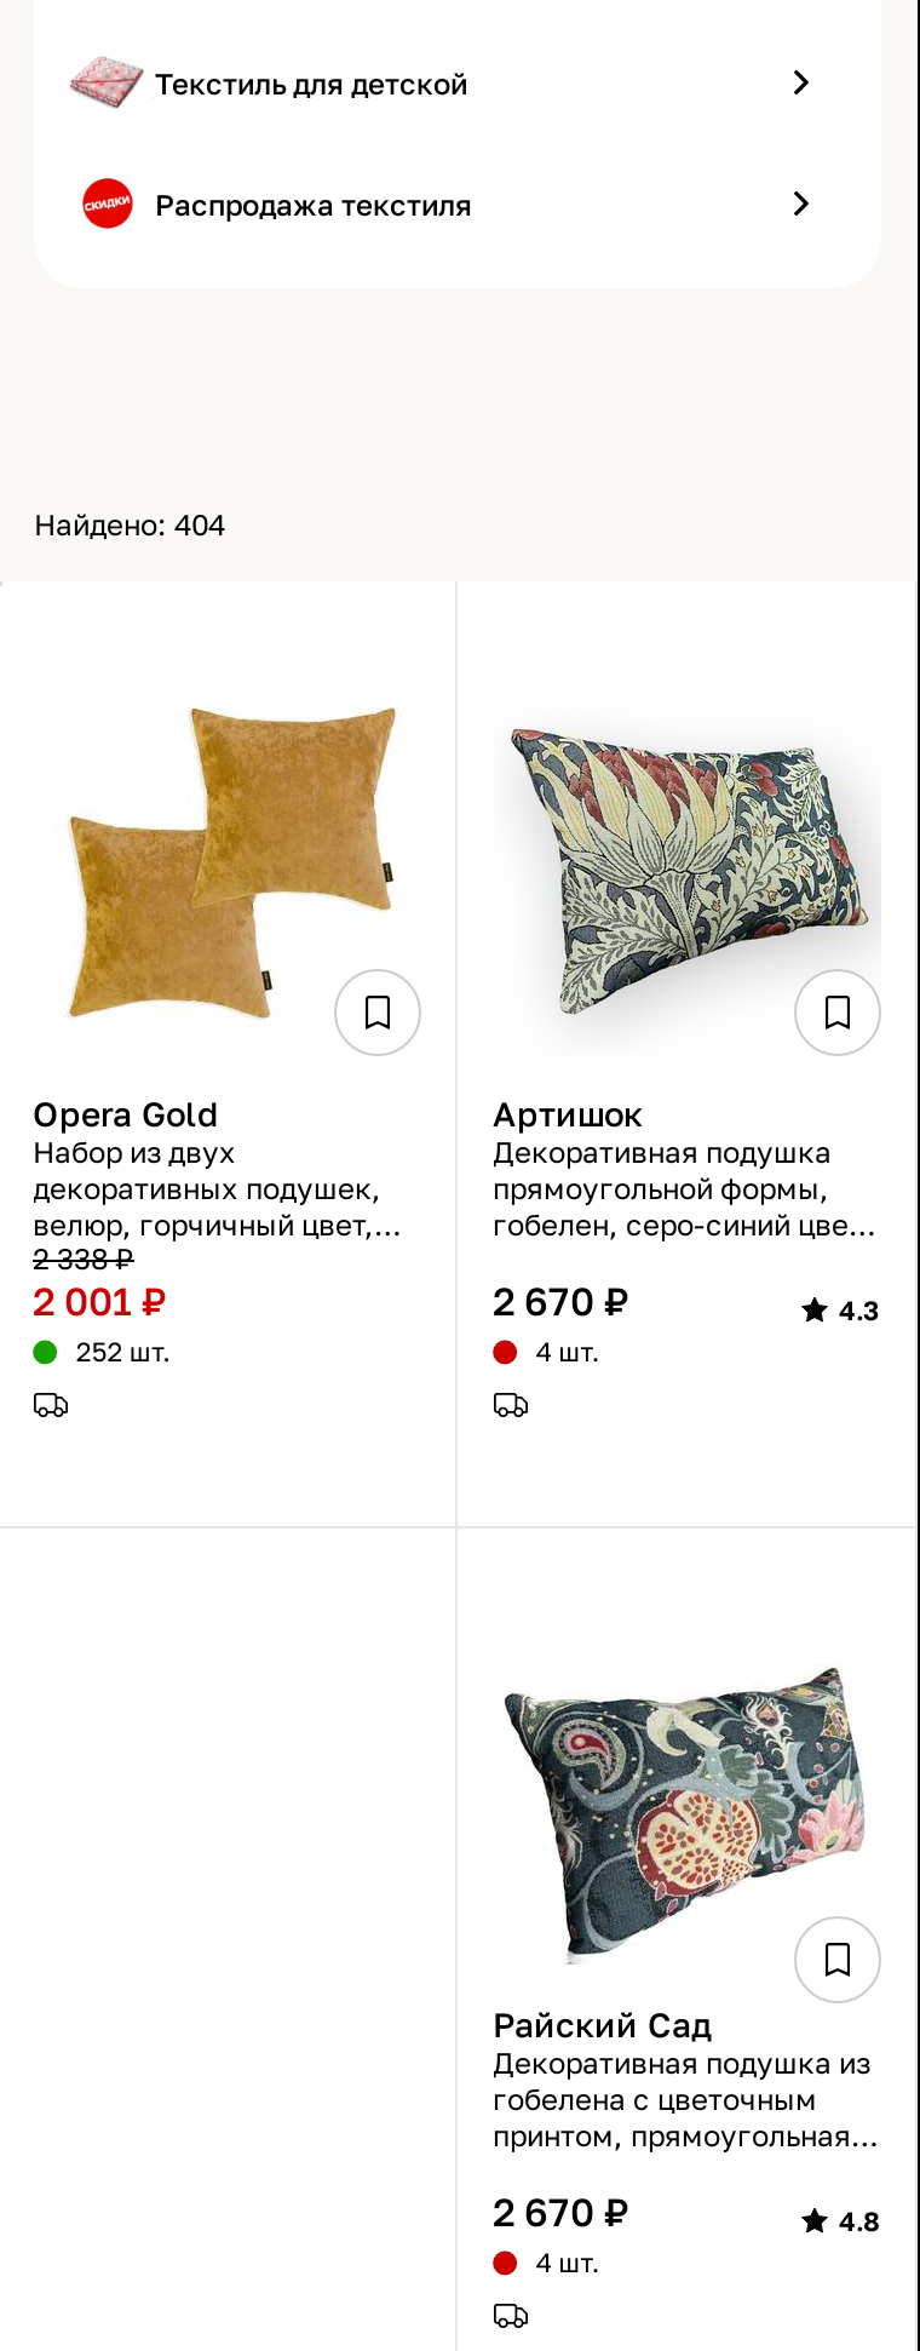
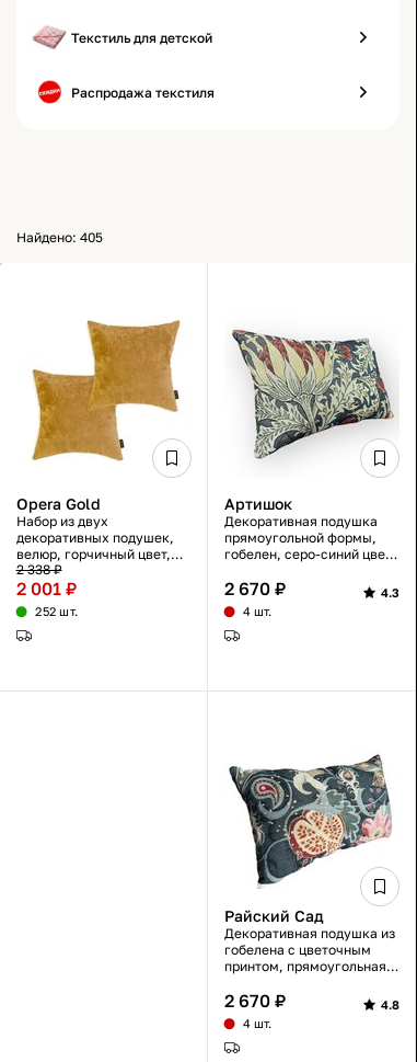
- Найдено: 404
+ Найдено: 405
